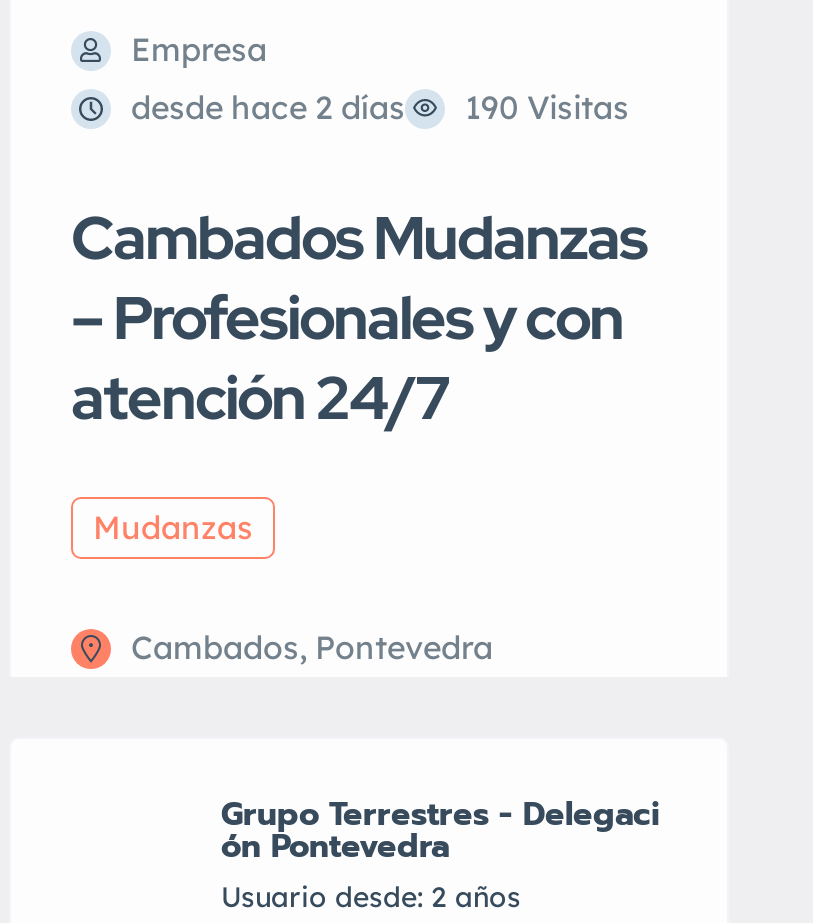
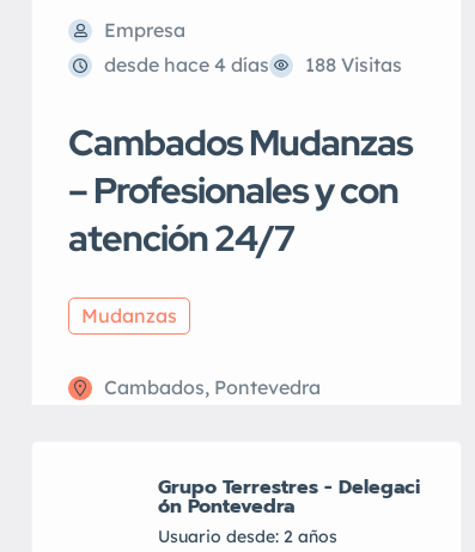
- desde hace 2 días
+ desde hace 4 días

- 190 Visitas
+ 188 Visitas
